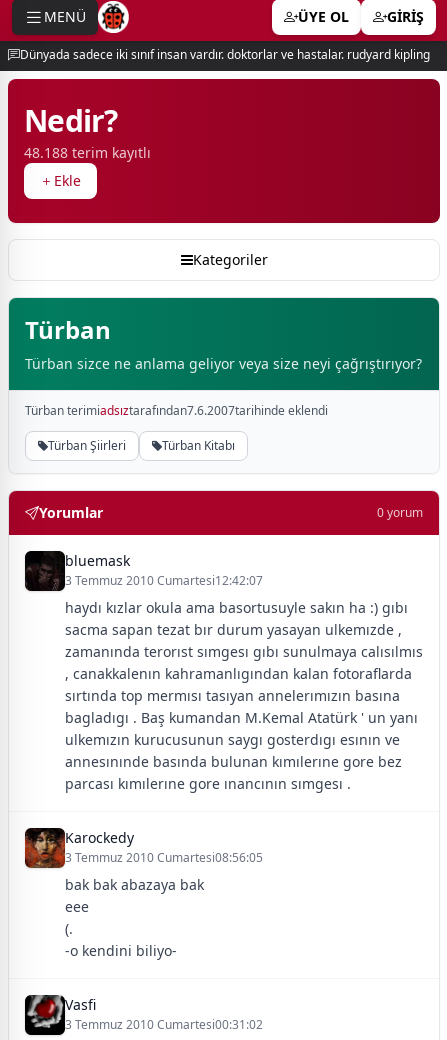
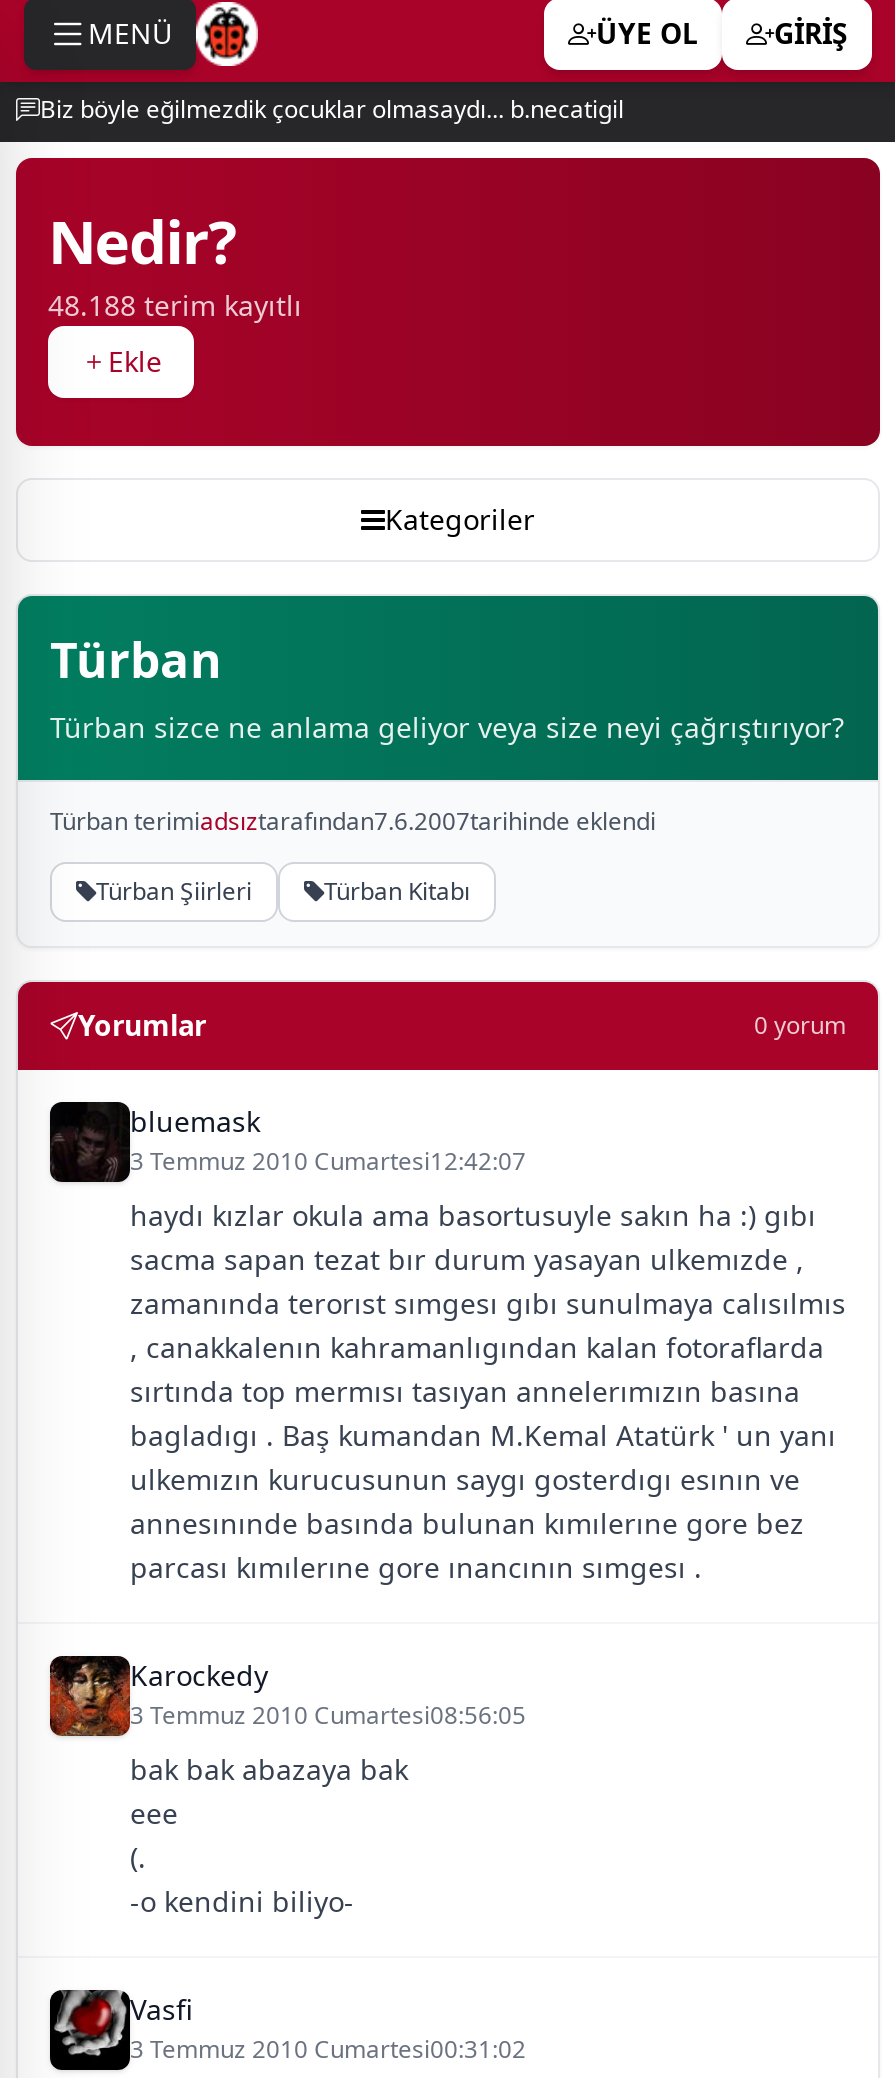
- Dünyada sadece iki sınıf insan vardır. doktorlar ve hastalar. rudyard kipling
+ Biz böyle eğilmezdik çocuklar olmasaydı... b.necatigil
